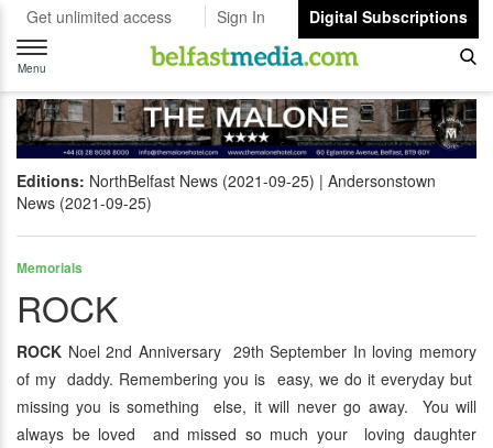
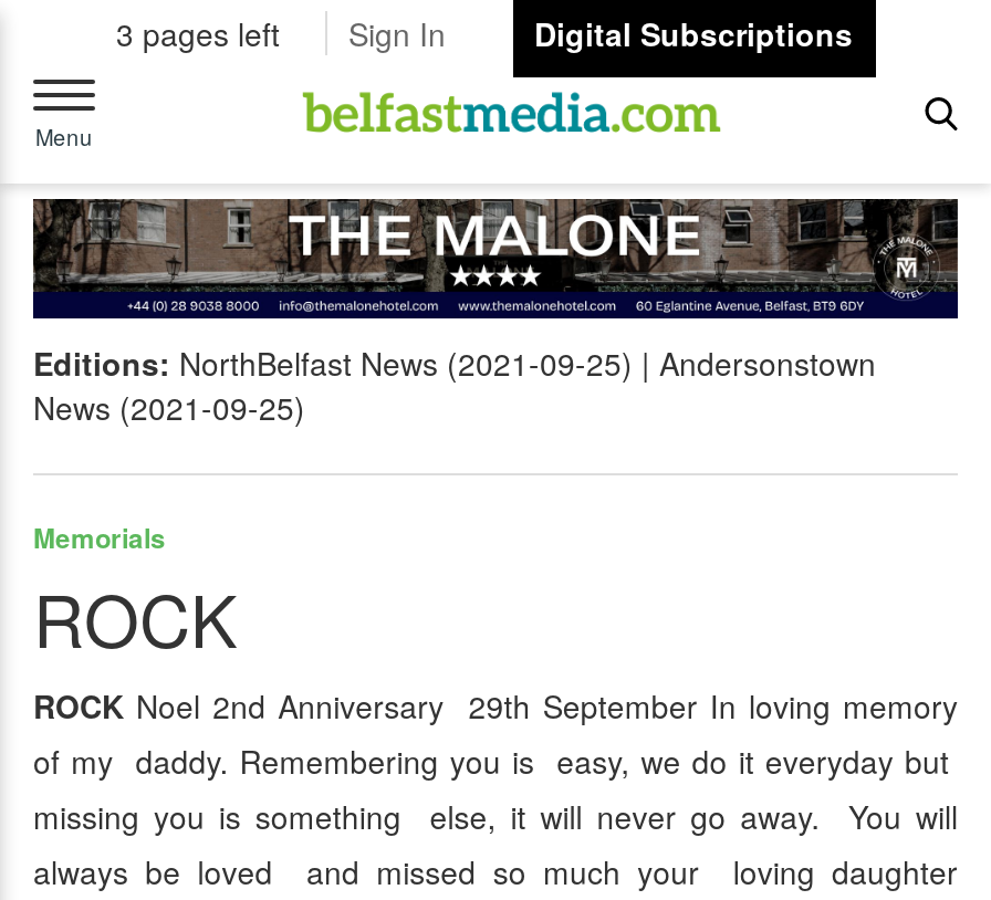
- Get unlimited access
+ 3 pages left
